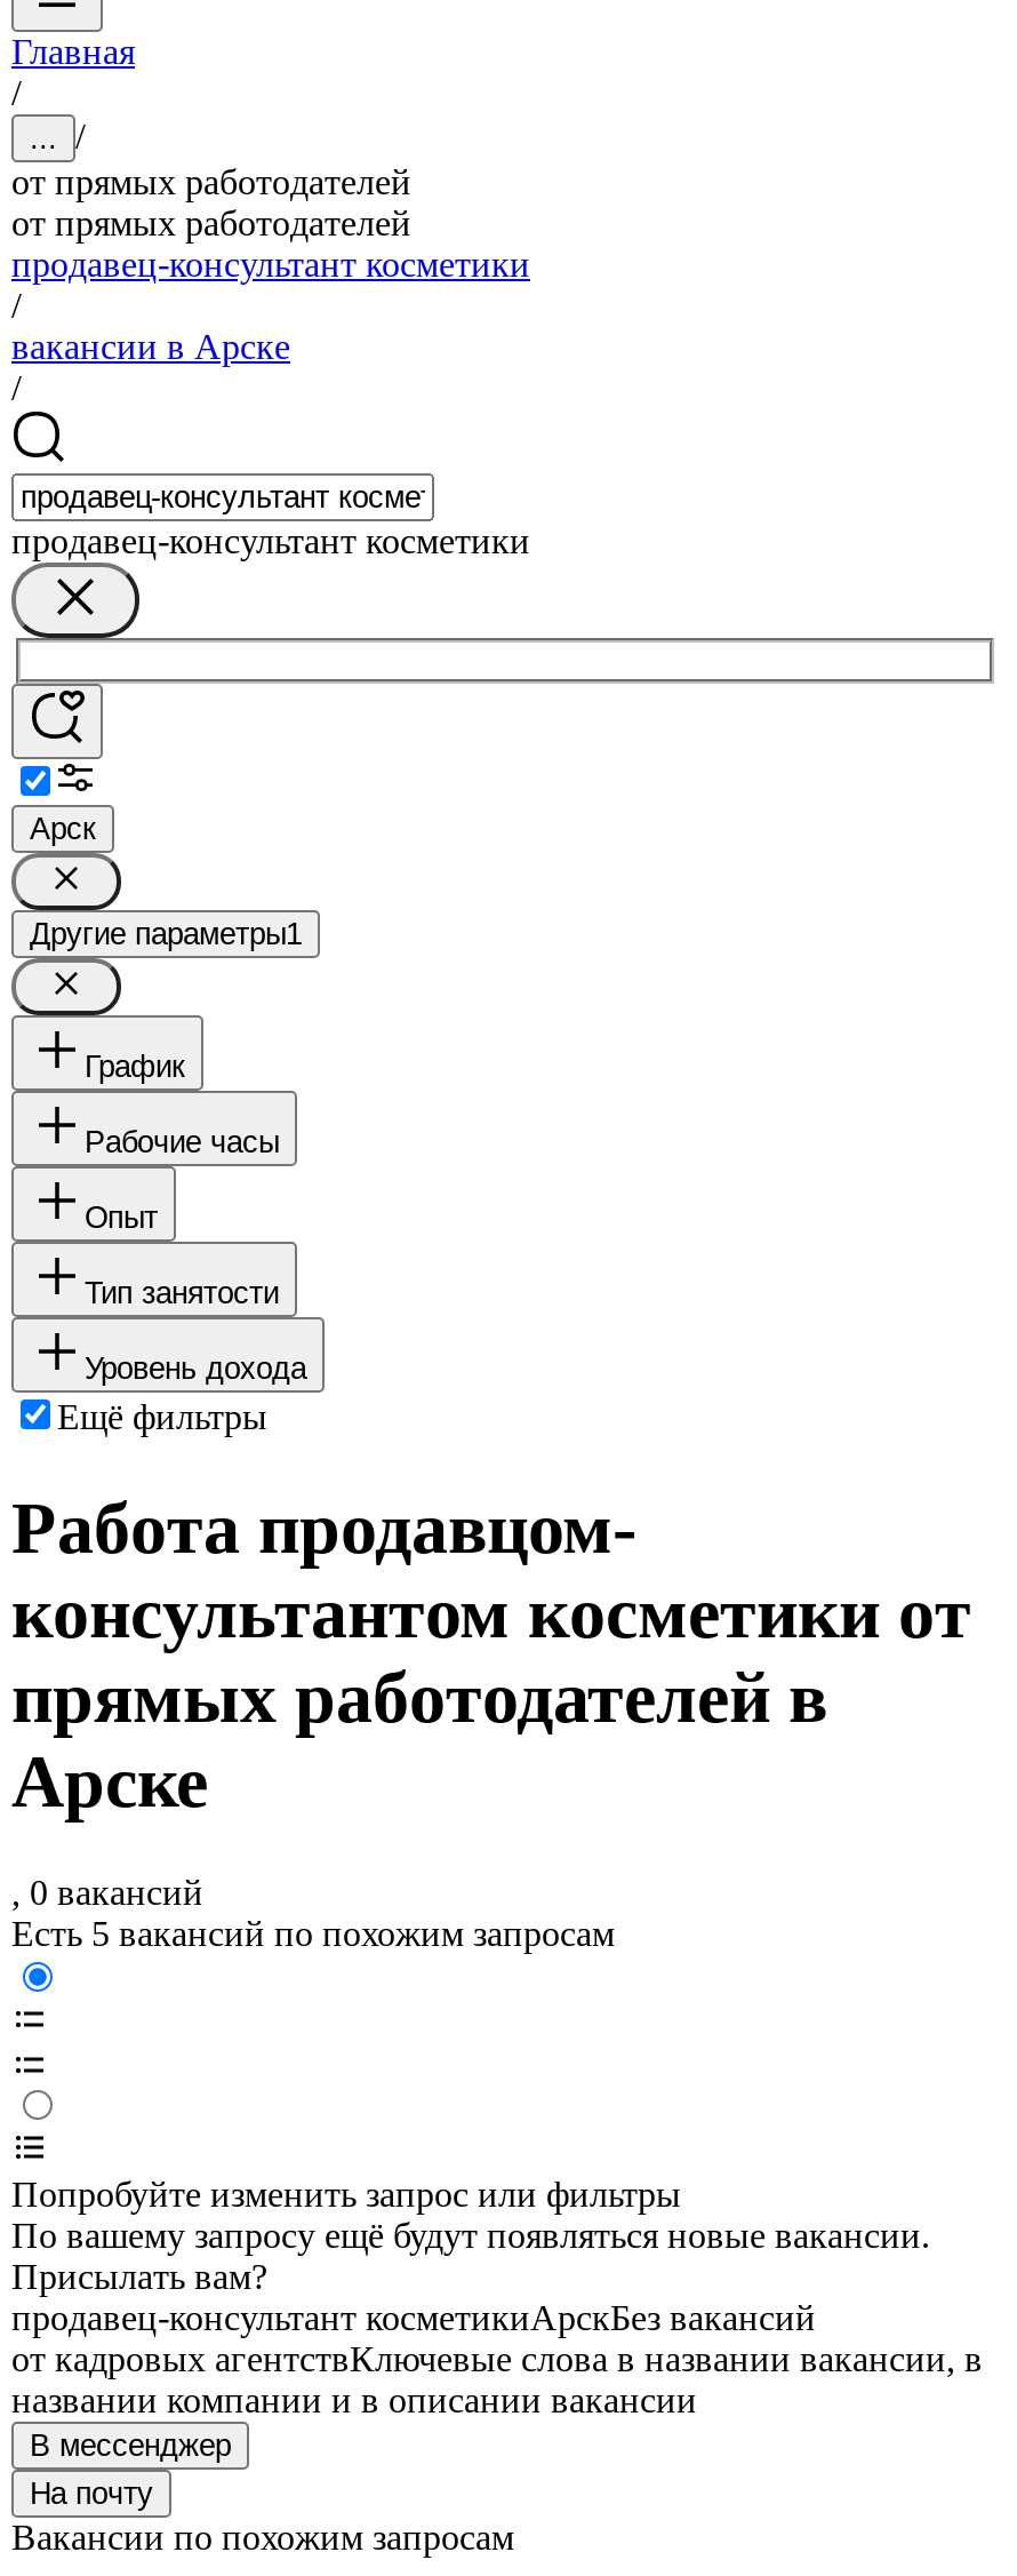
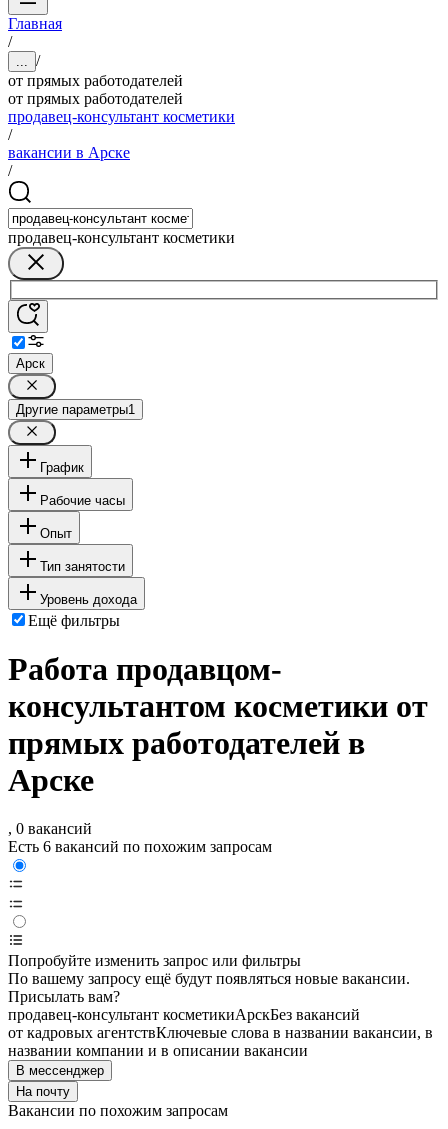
- Есть 5 вакансий по похожим запросам
+ Есть 6 вакансий по похожим запросам
